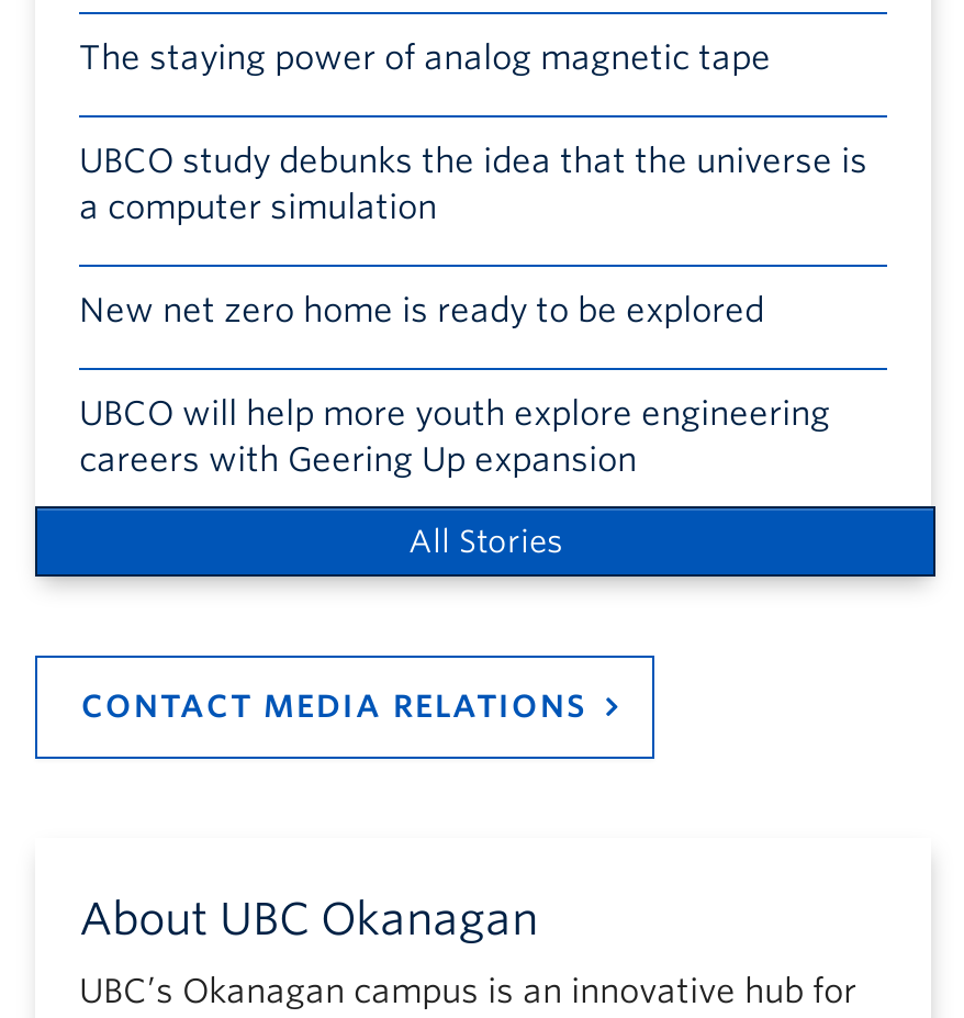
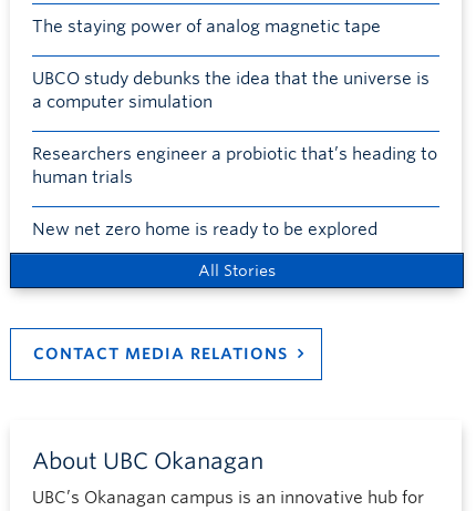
+ Researchers engineer a probiotic that’s heading to
+ human trials

moved down: New net zero home is ready to be explored

- UBCO will help more youth explore engineering
- careers with Geering Up expansion
